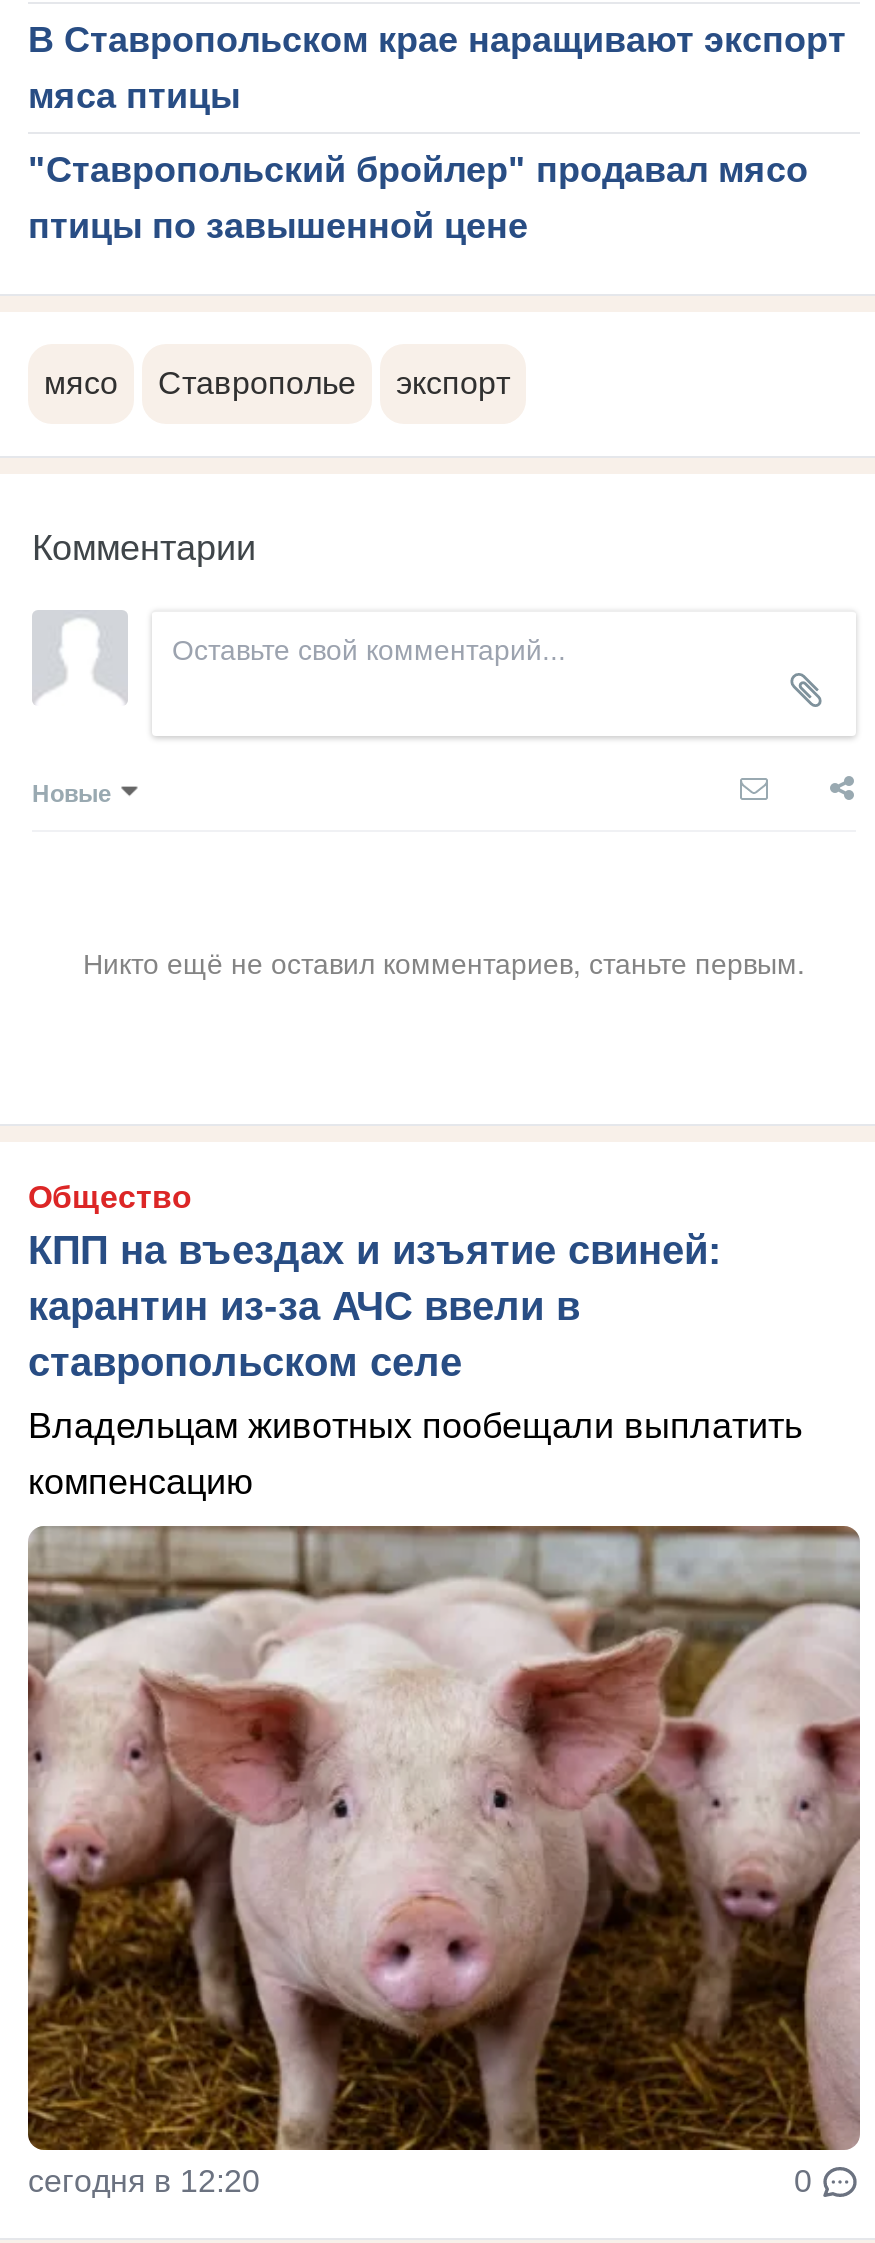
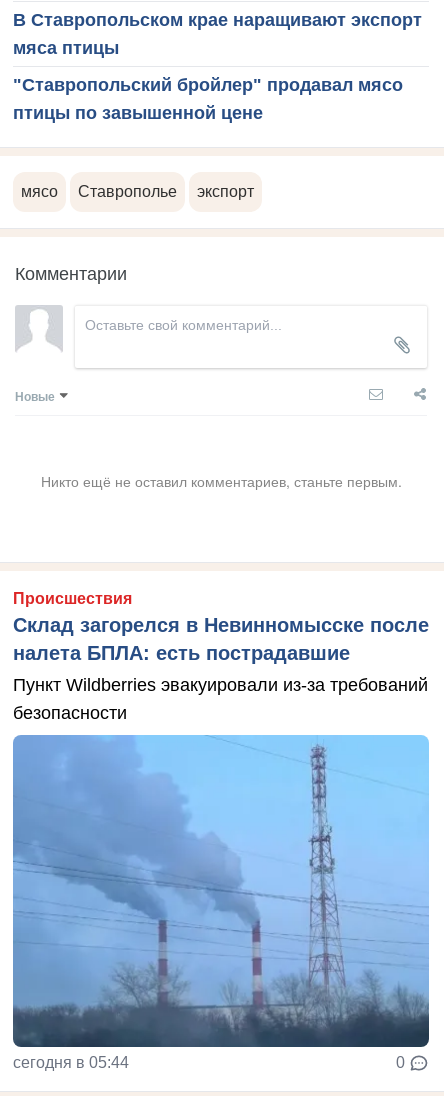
- Общество
- КПП на въездах и изъятие свиней:
- карантин из-за АЧС ввели в
- ставропольском селе
+ Происшествия
+ Склад загорелся в Невинномысске после
+ налета БПЛА: есть пострадавшие

- Владельцам животных пообещали выплатить
- компенсацию
+ Пункт Wildberries эвакуировали из-за требований
+ безопасности

- [image]
- сегодня в 12:20
+ [image]
+ сегодня в 05:44
